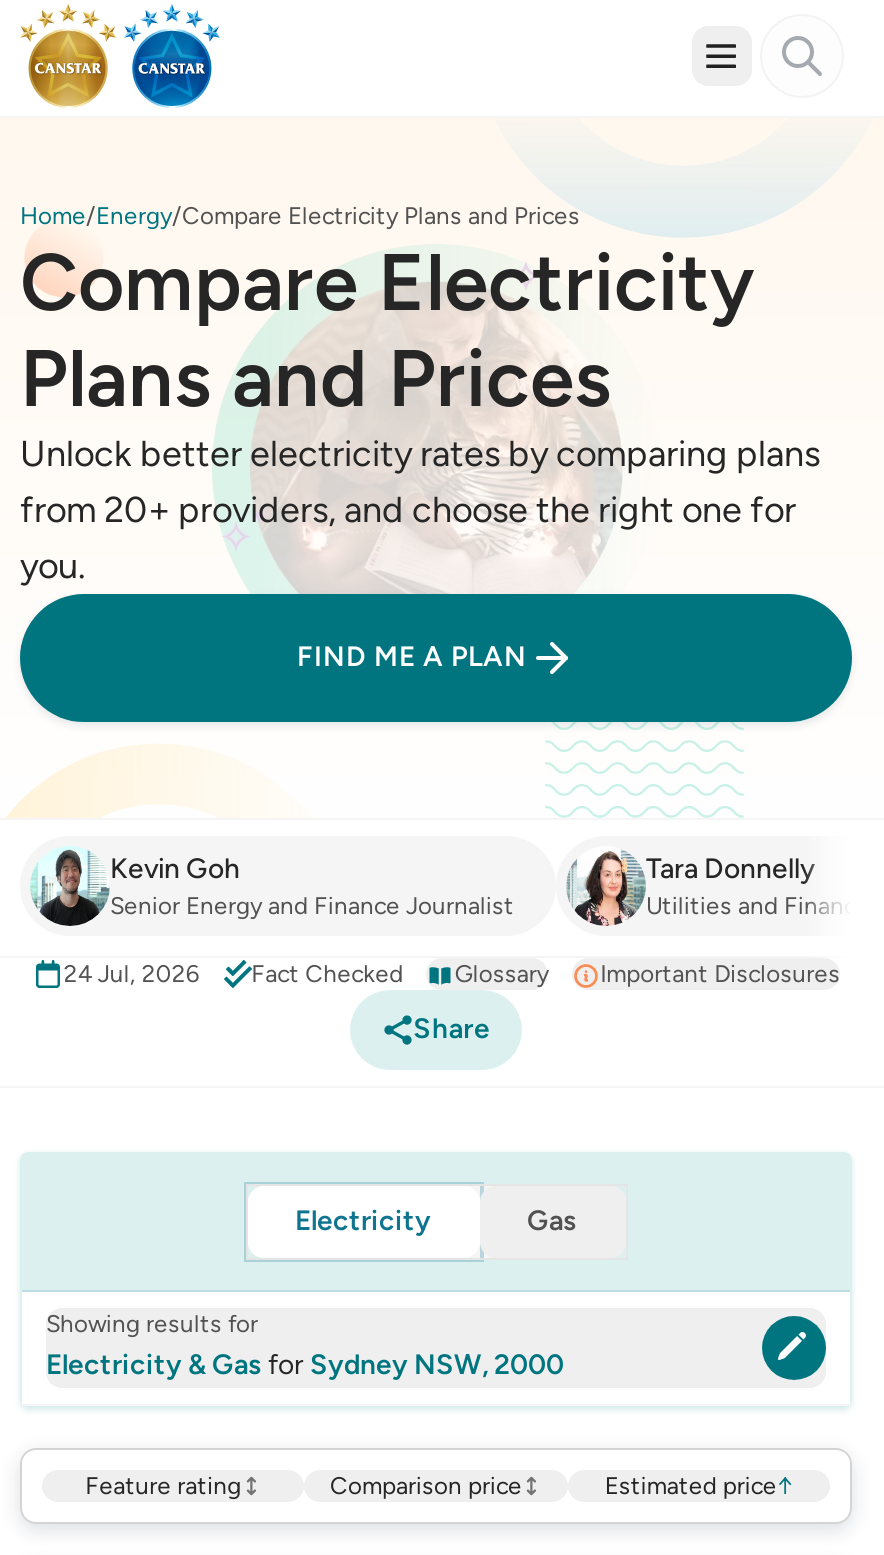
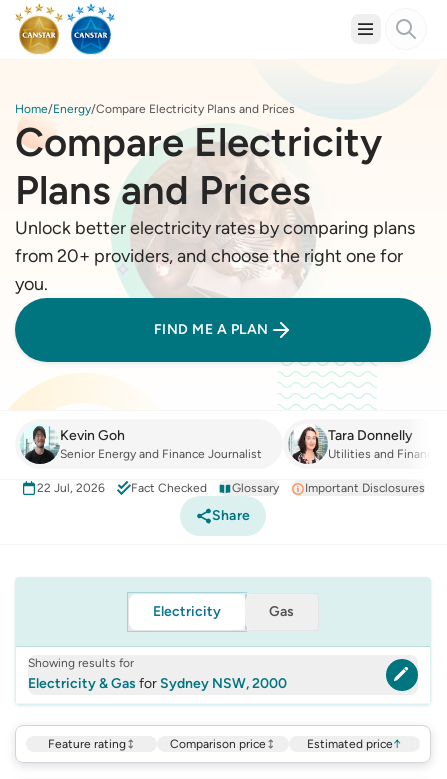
- 24 Jul, 2026 Fact Checked Glossary Important Disclosures
+ 22 Jul, 2026 Fact Checked Glossary Important Disclosures
